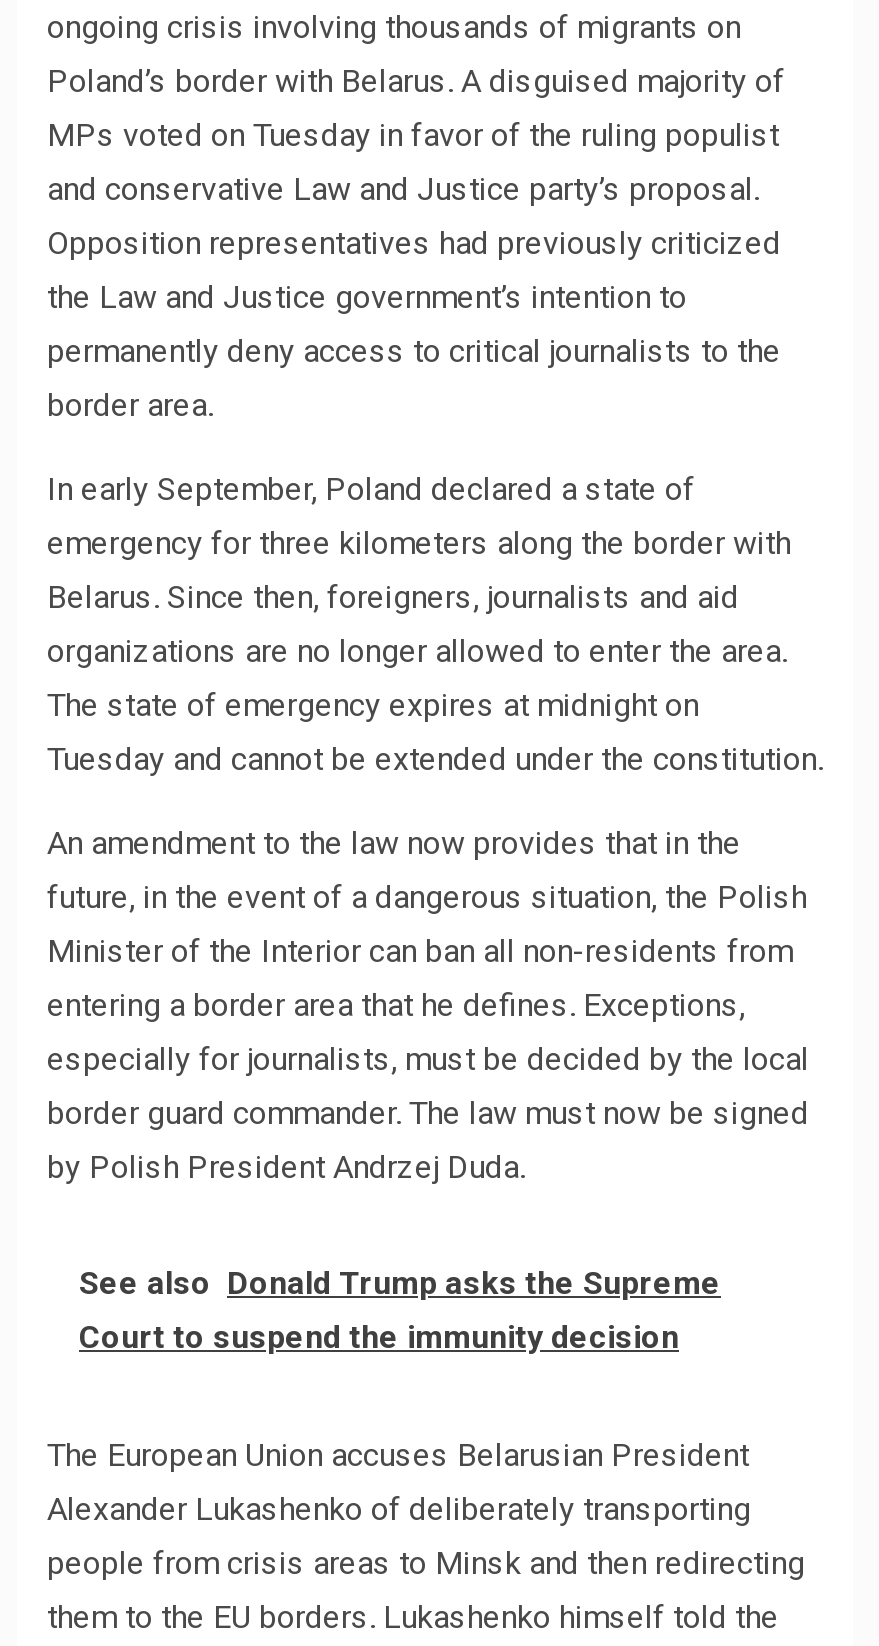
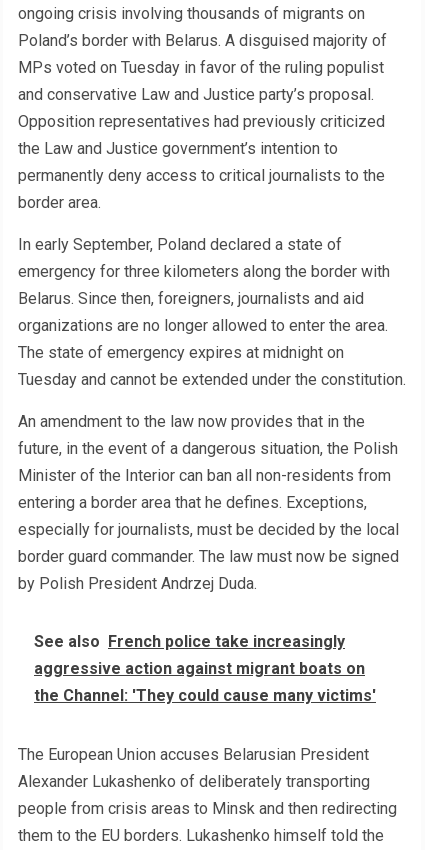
- See also Donald Trump asks the Supreme
- Court to suspend the immunity decision
+ See also French police take increasingly
+ aggressive action against migrant boats on
+ the Channel: 'They could cause many victims'
